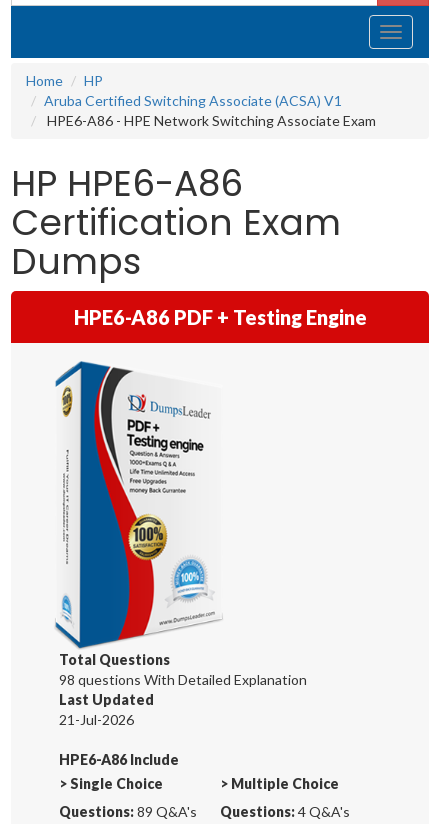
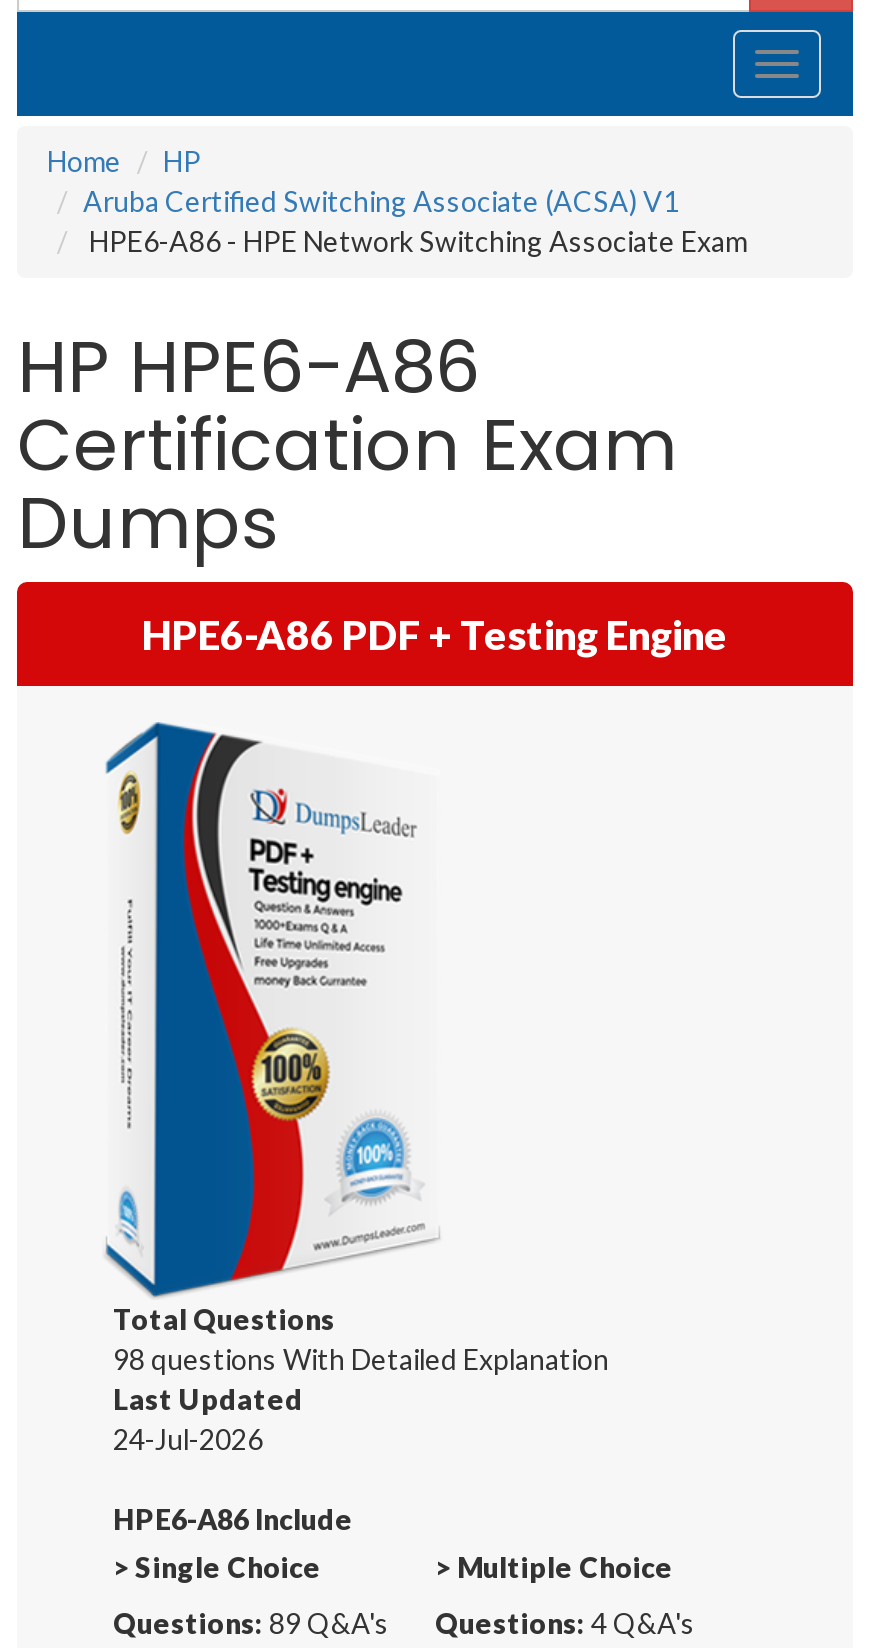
- 21-Jul-2026
+ 24-Jul-2026
